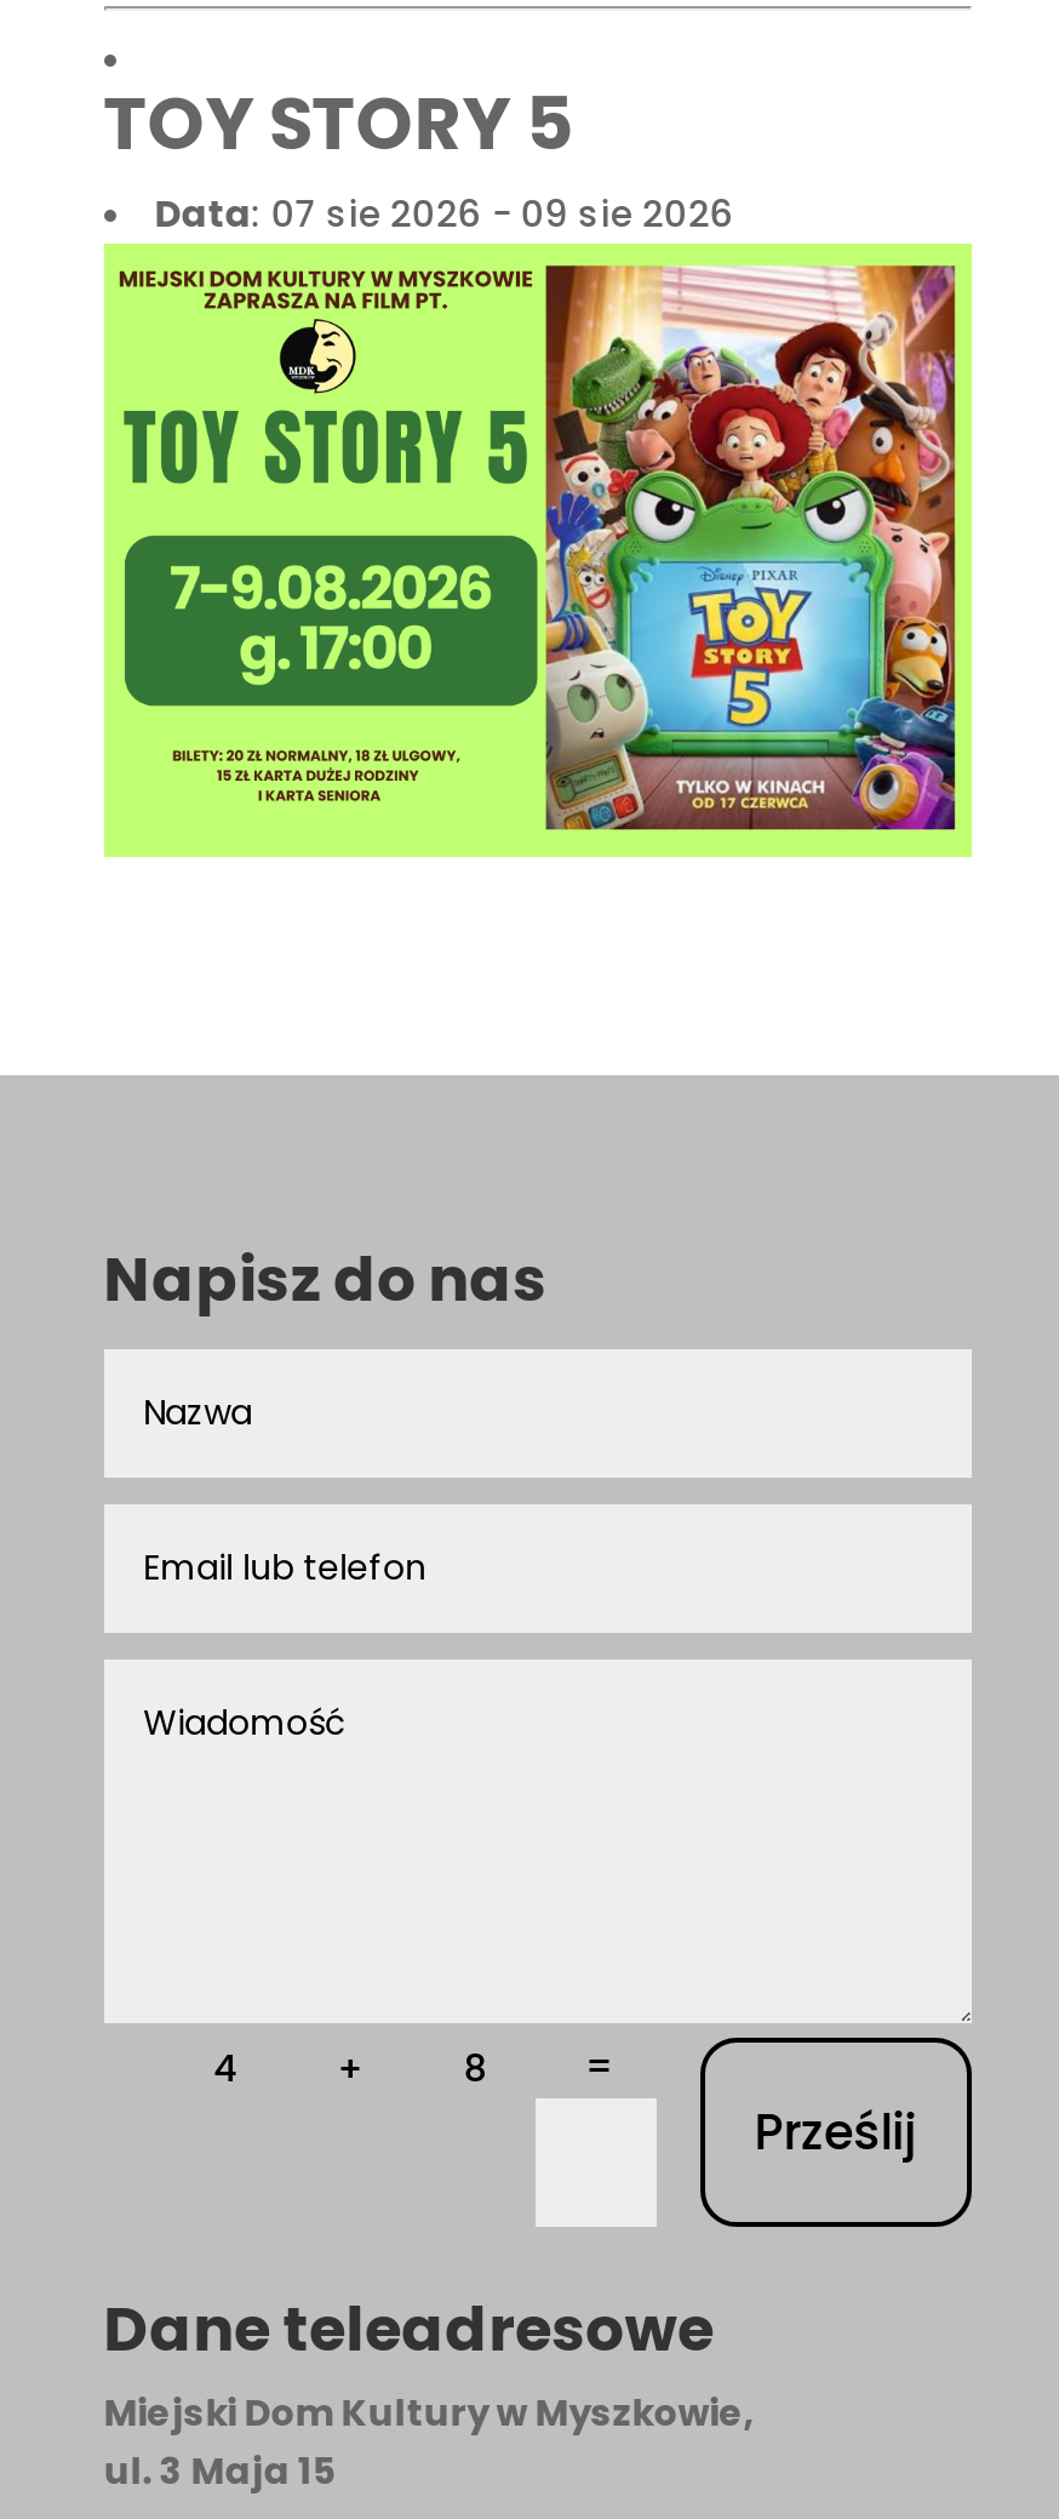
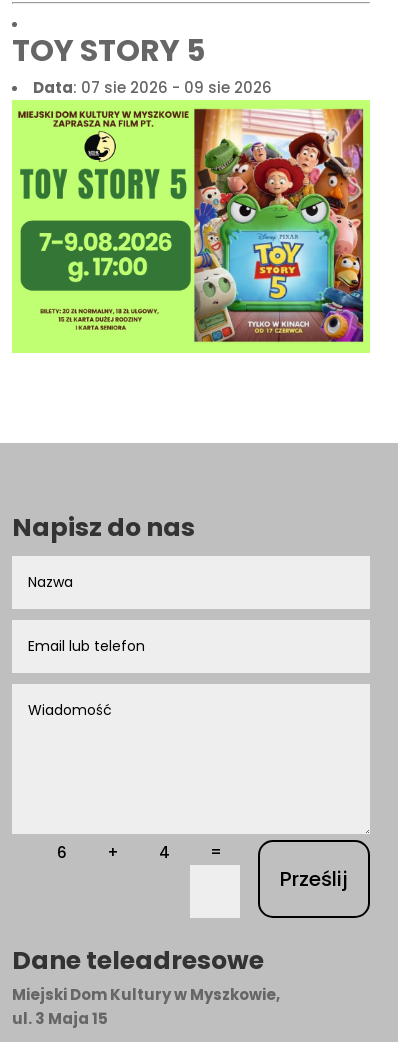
- 4 + 8 =
+ 6 + 4 =
